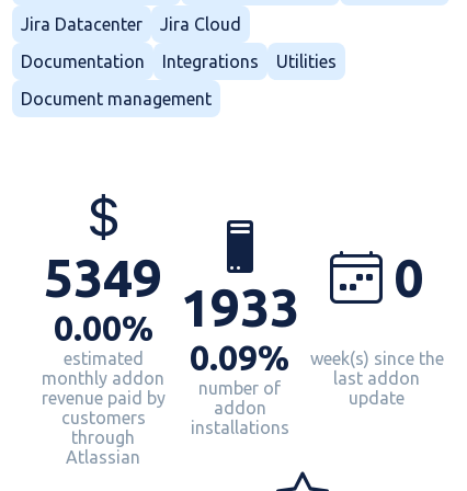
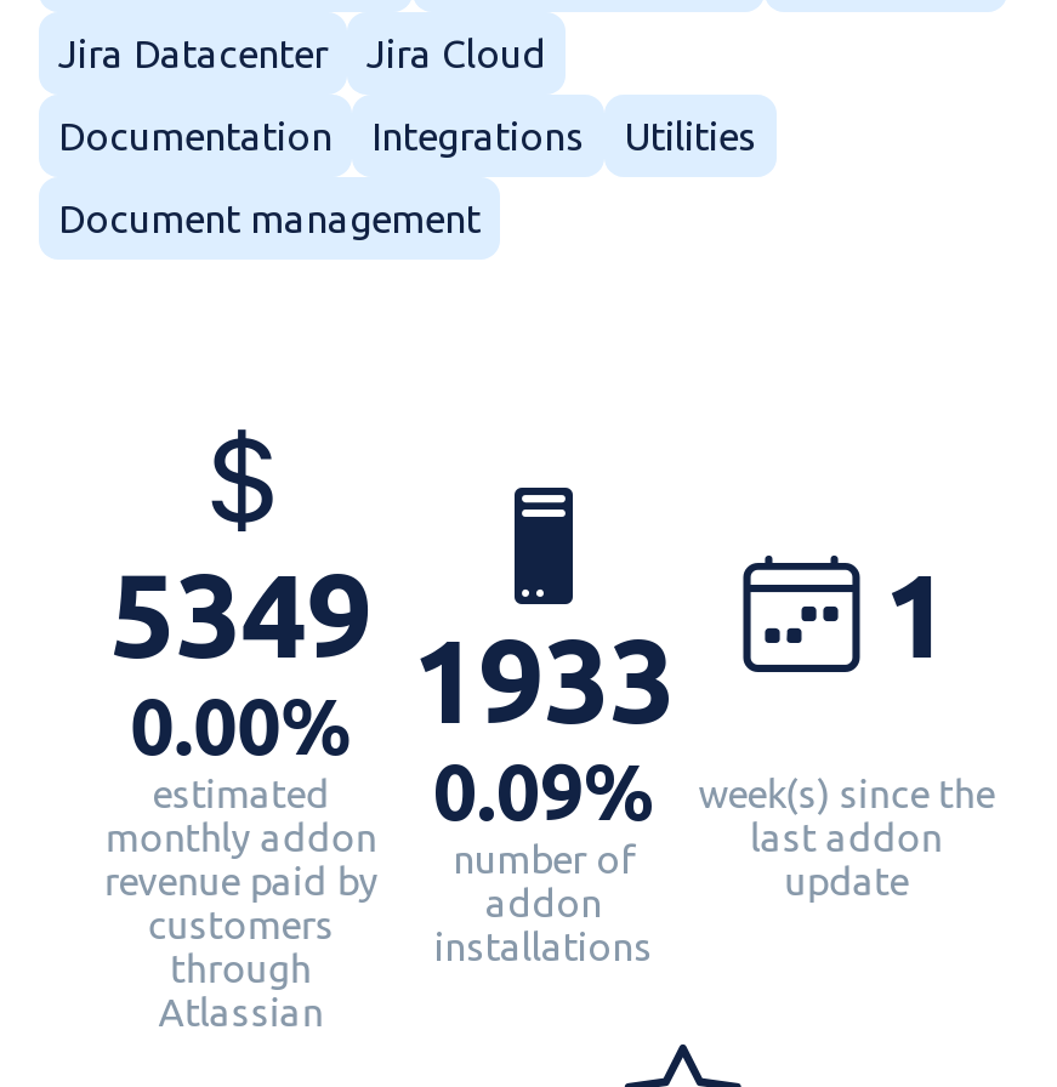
- 0
+ 1
